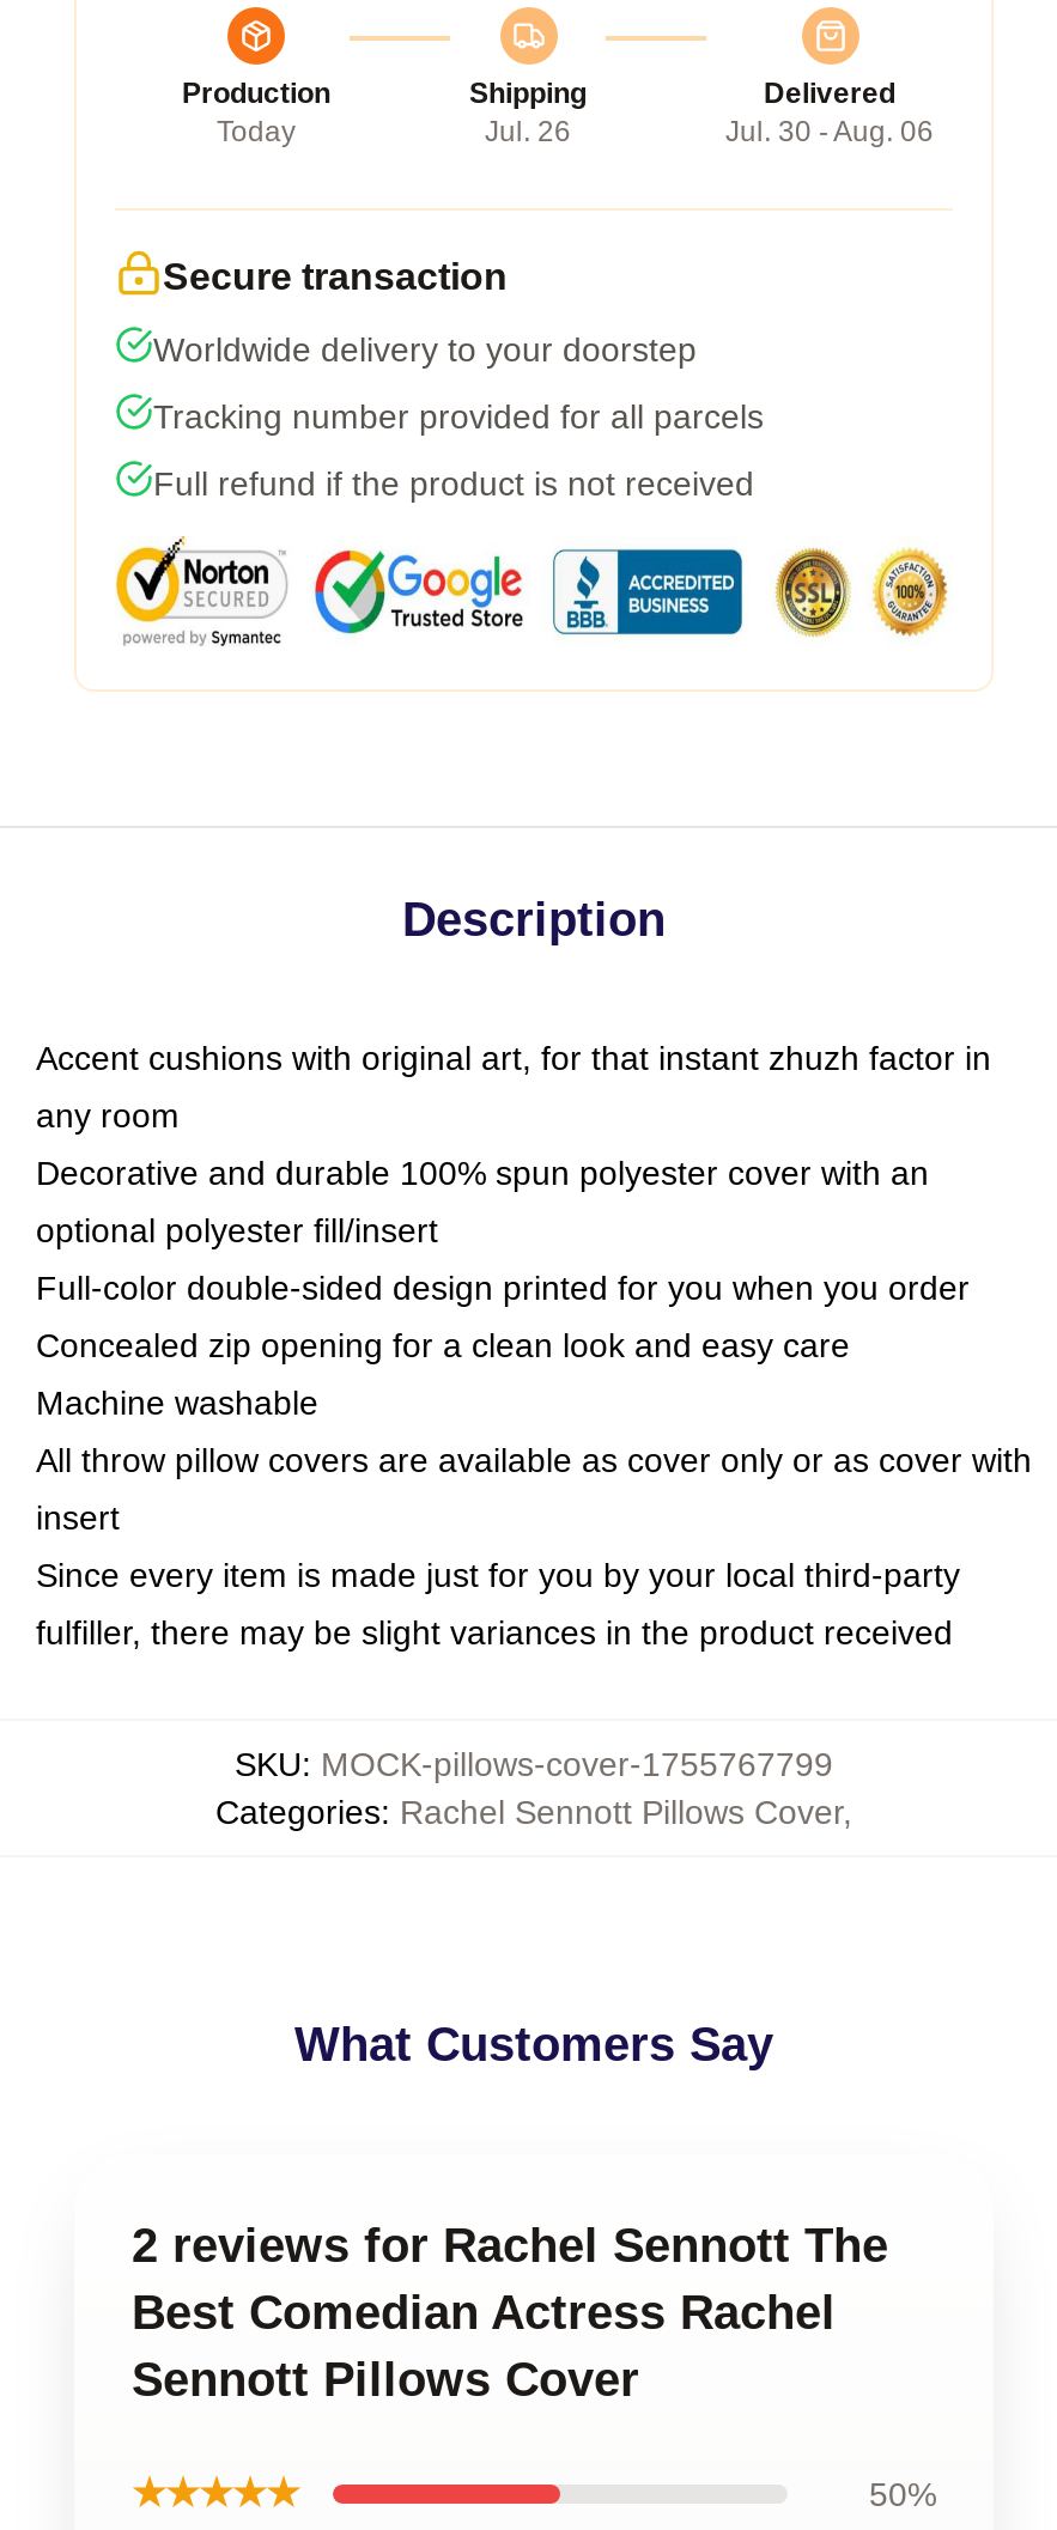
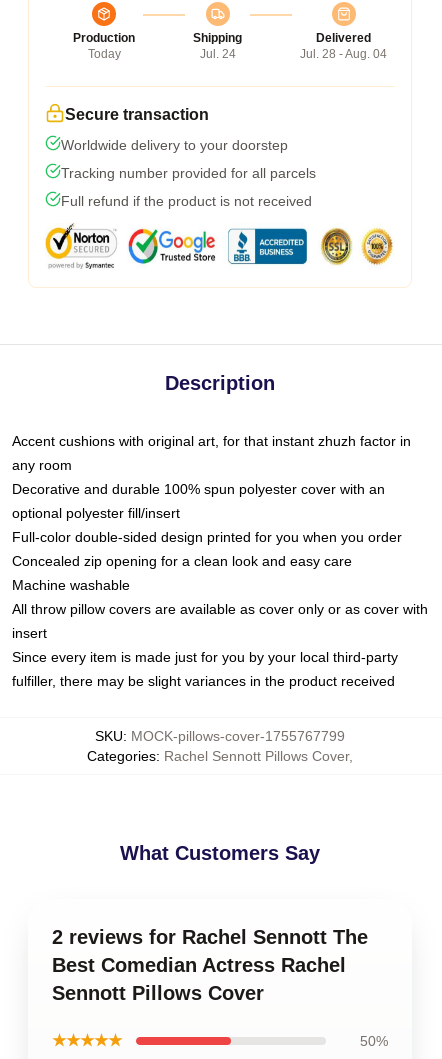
- Jul. 26
+ Jul. 24

- Jul. 30 - Aug. 06
+ Jul. 28 - Aug. 04
